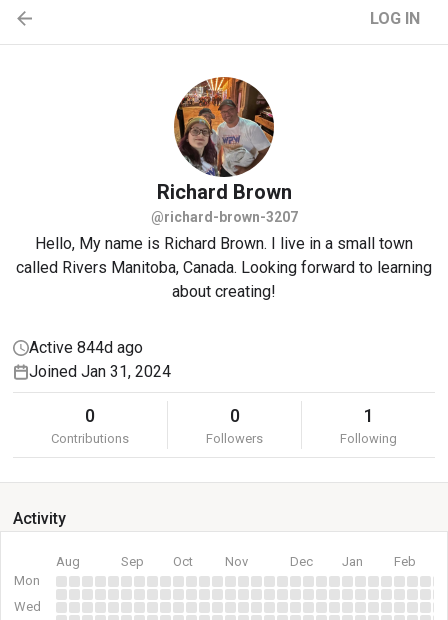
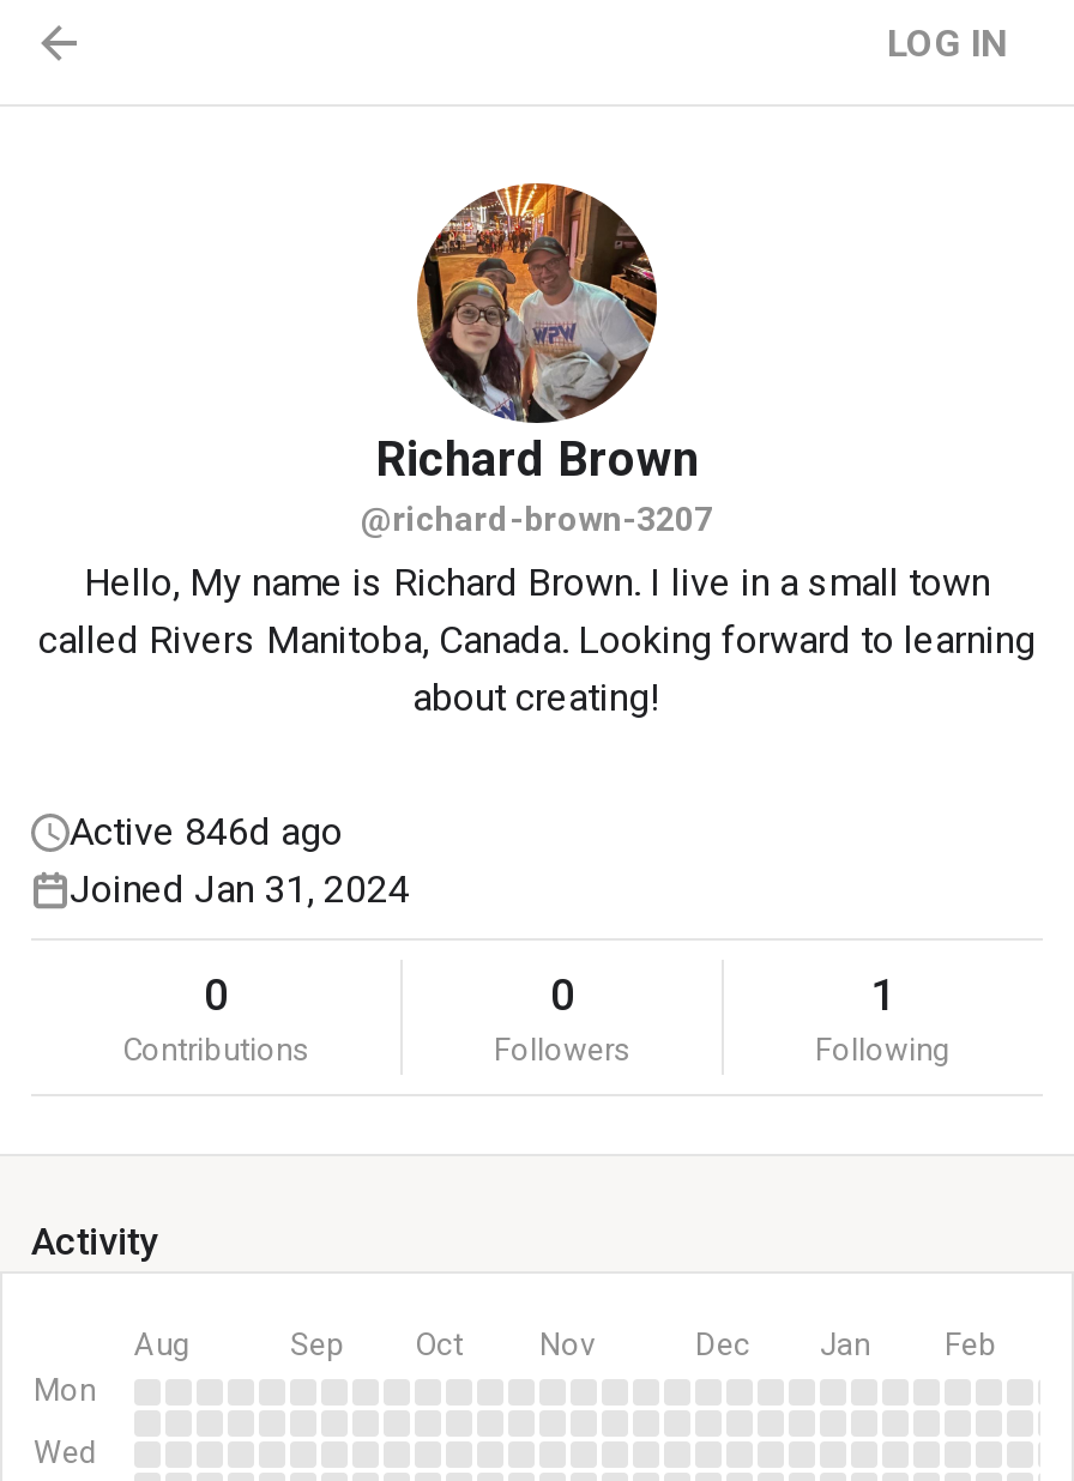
- Active 844d ago
+ Active 846d ago
